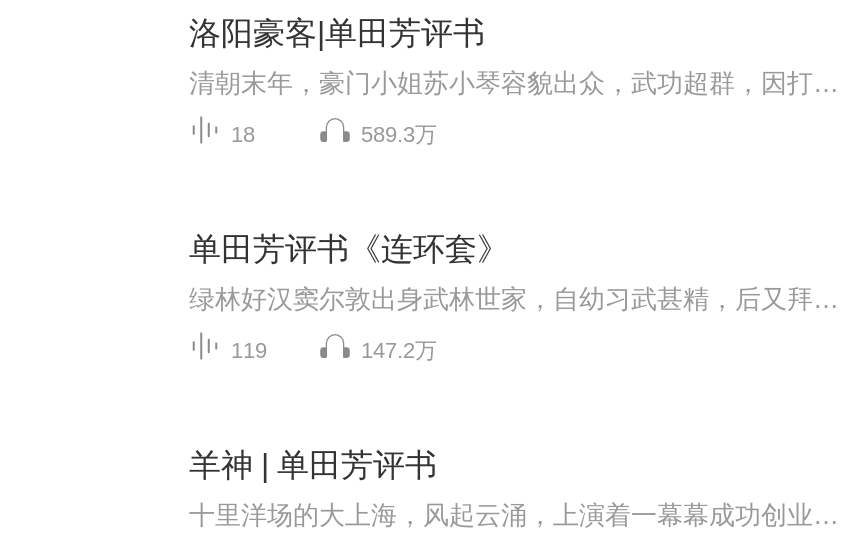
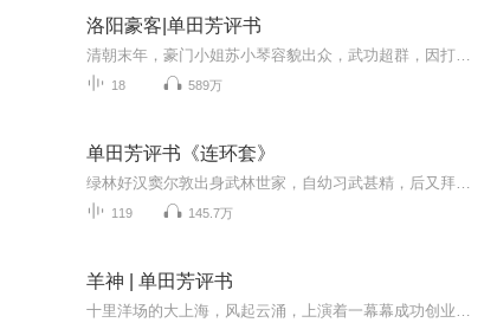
- 589.3万
+ 589万

- 147.2万
+ 145.7万
